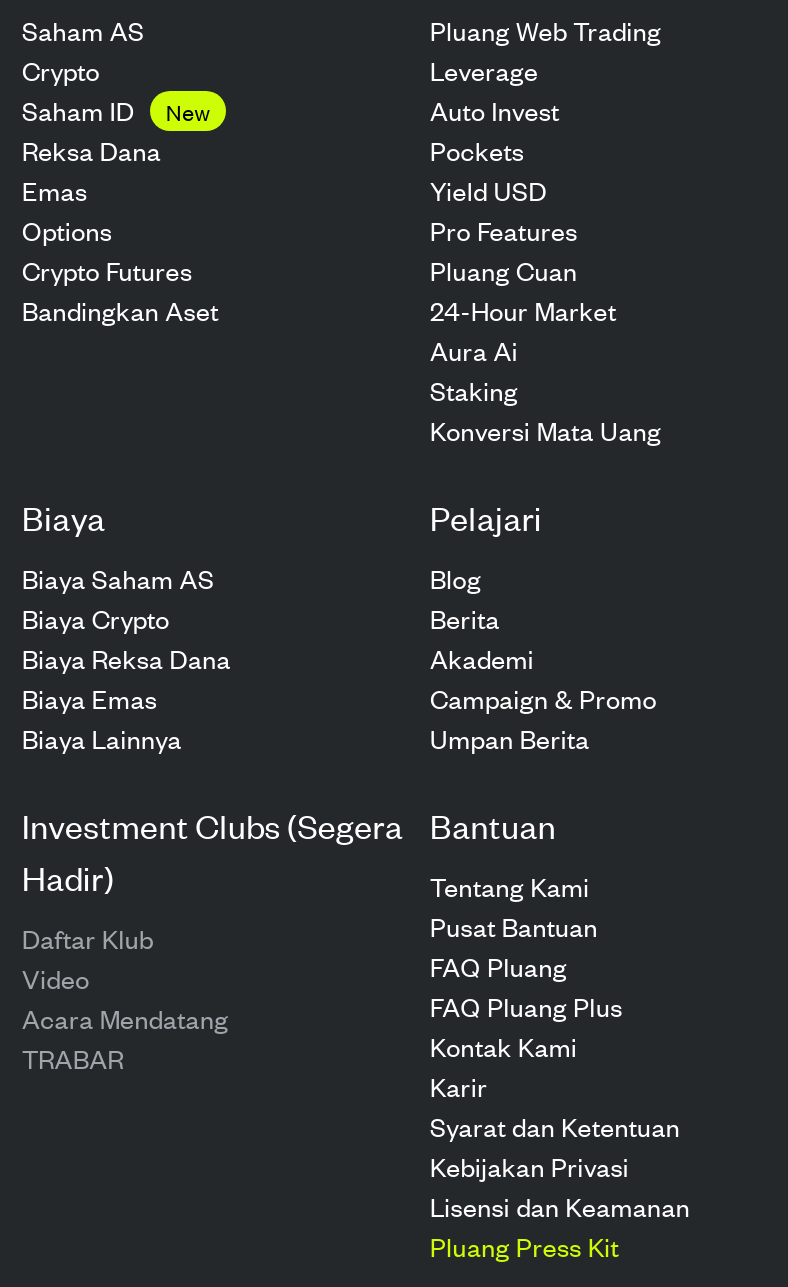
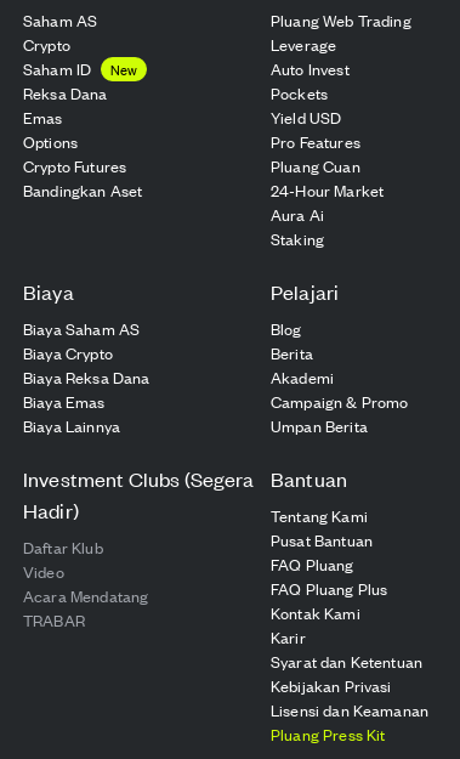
- Konversi Mata Uang
